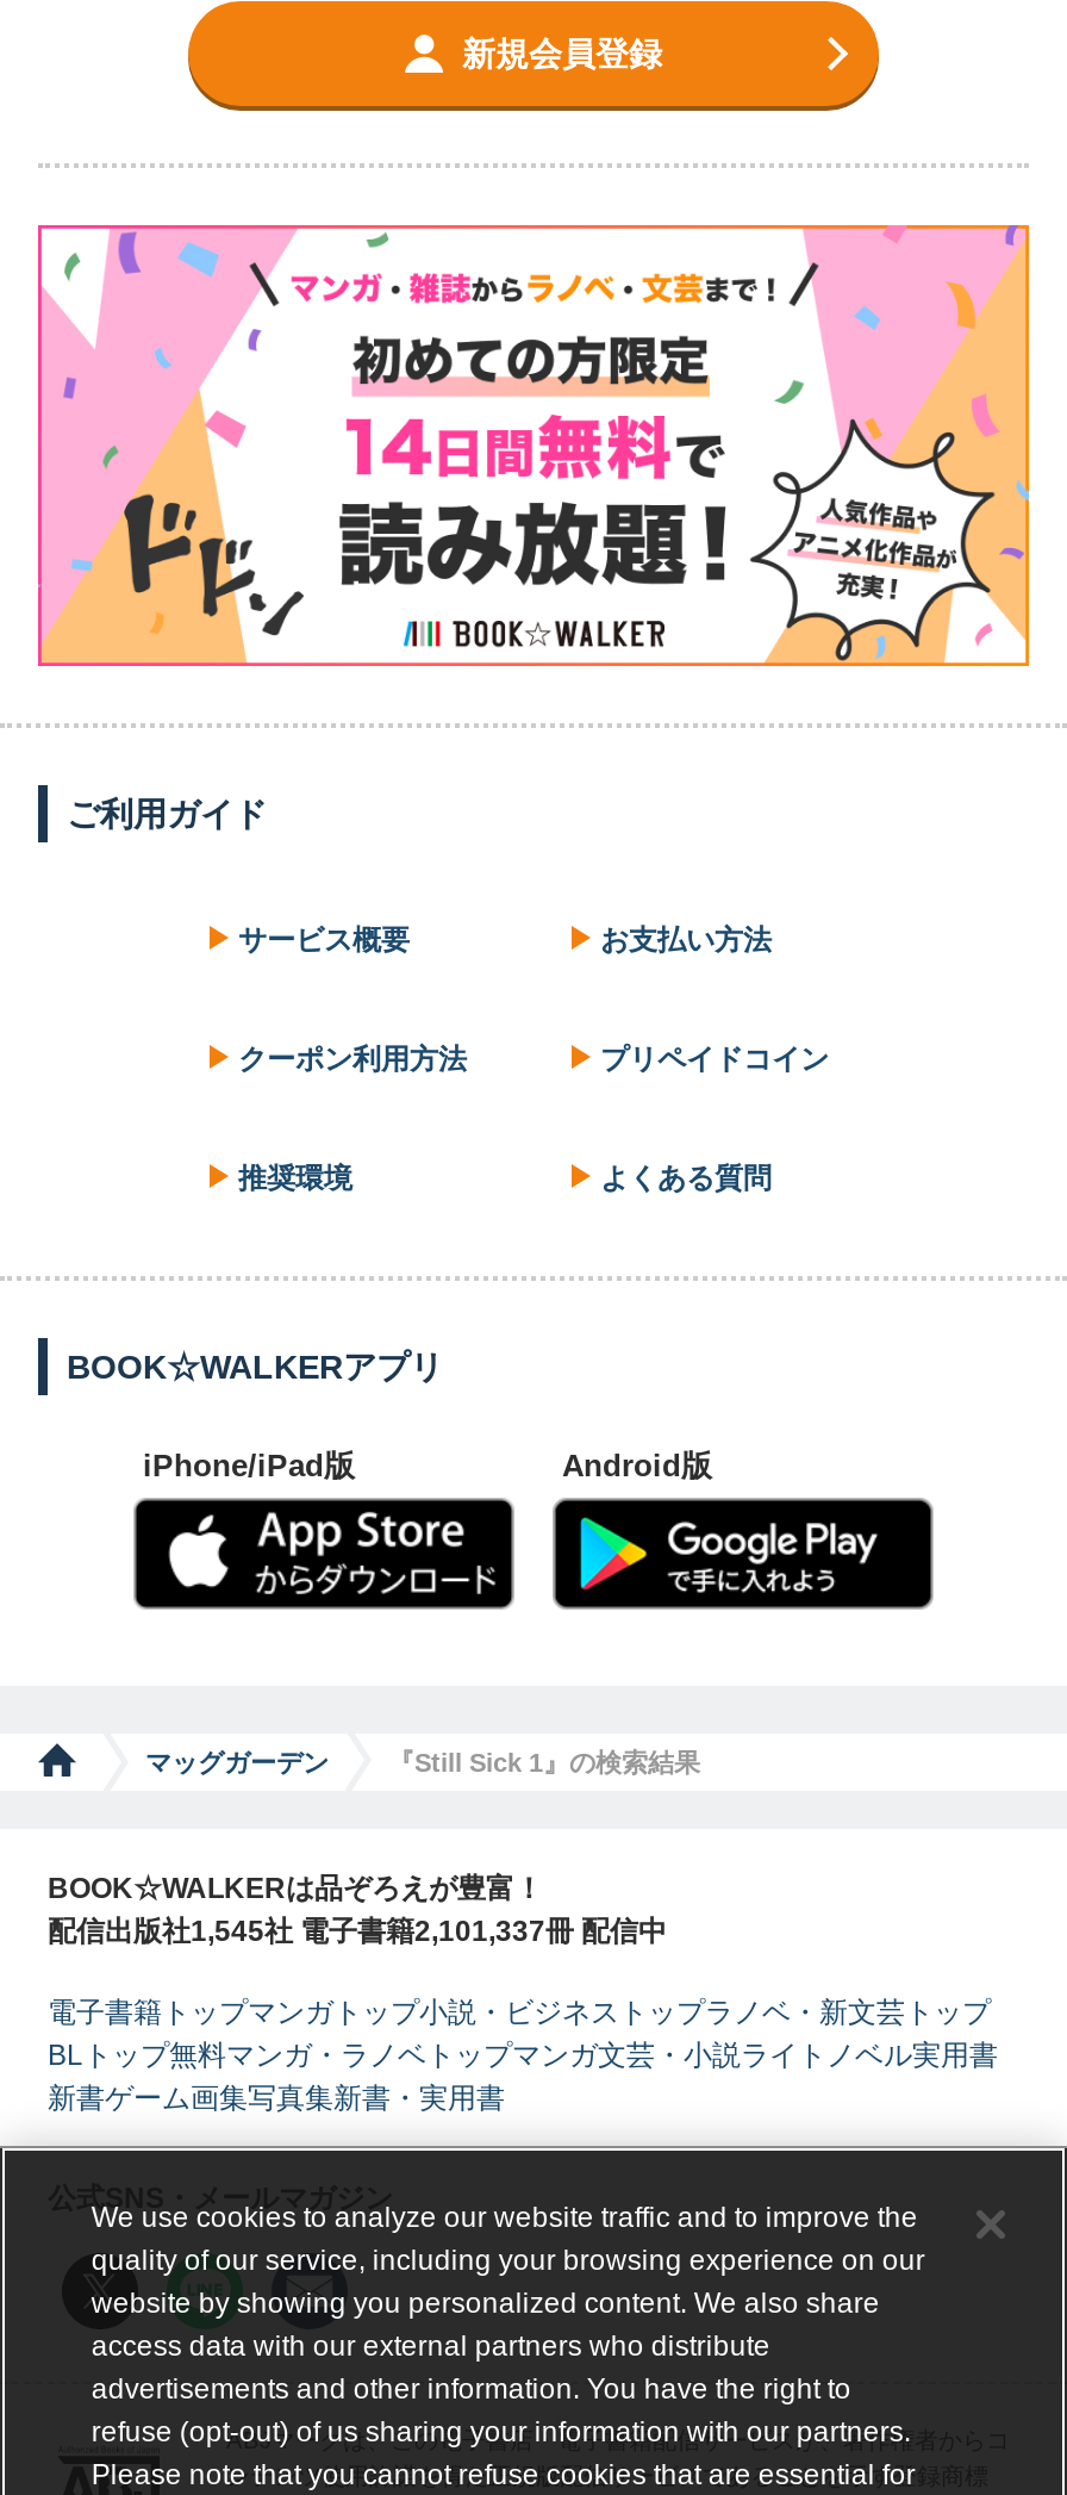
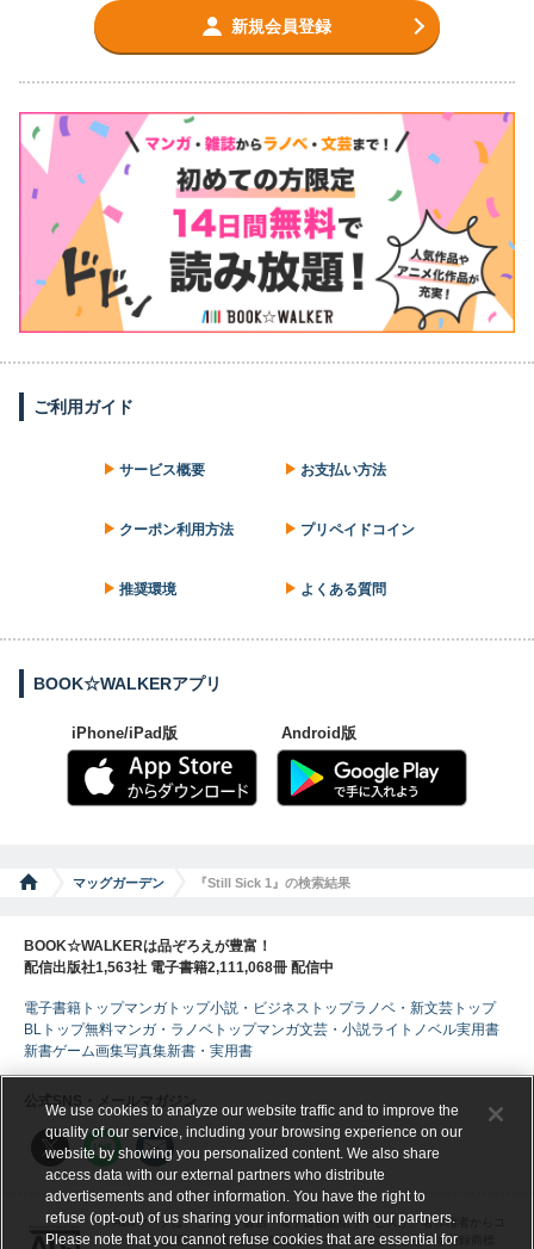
- 配信出版社1,545社 電子書籍2,101,337冊 配信中
+ 配信出版社1,563社 電子書籍2,111,068冊 配信中
